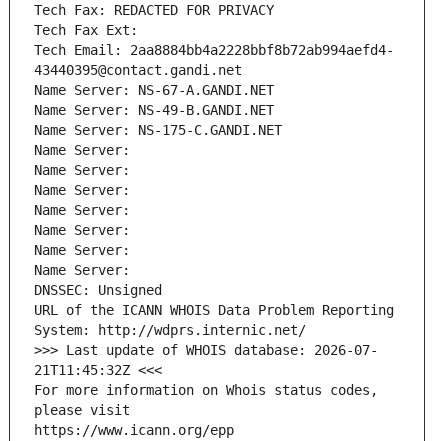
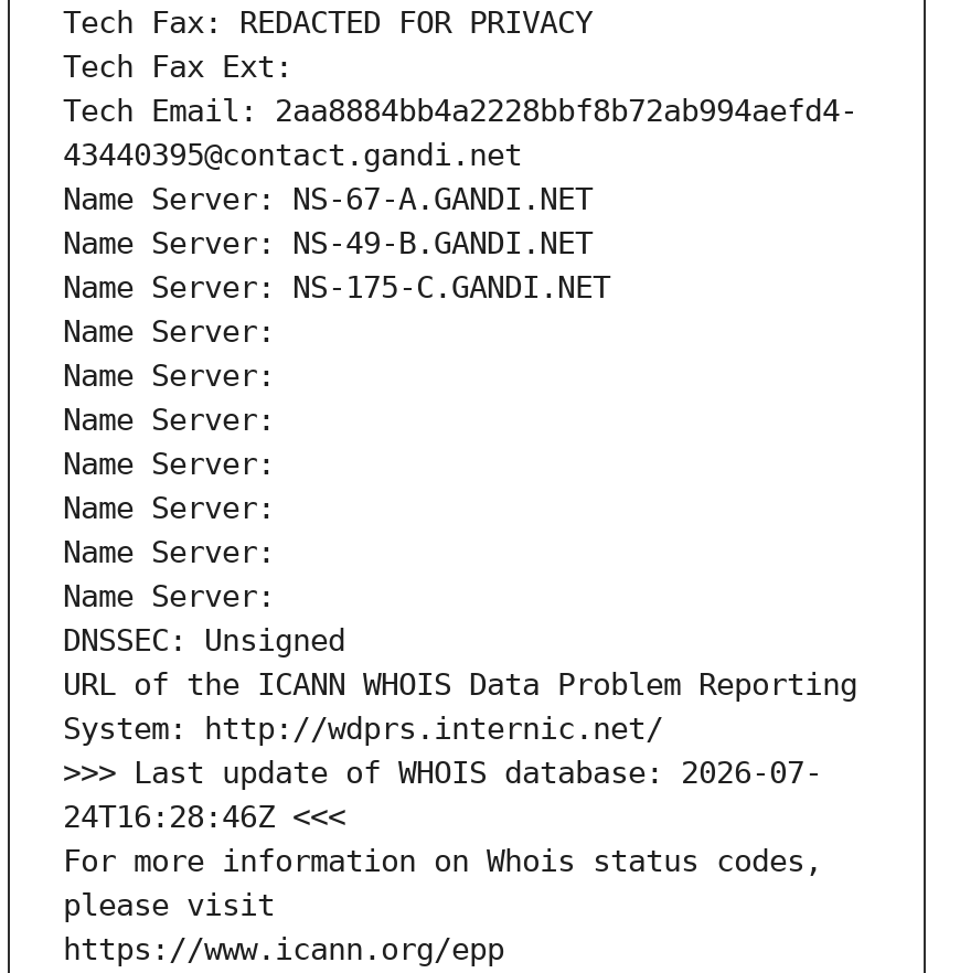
- 21T11:45:32Z <<<
+ 24T16:28:46Z <<<
